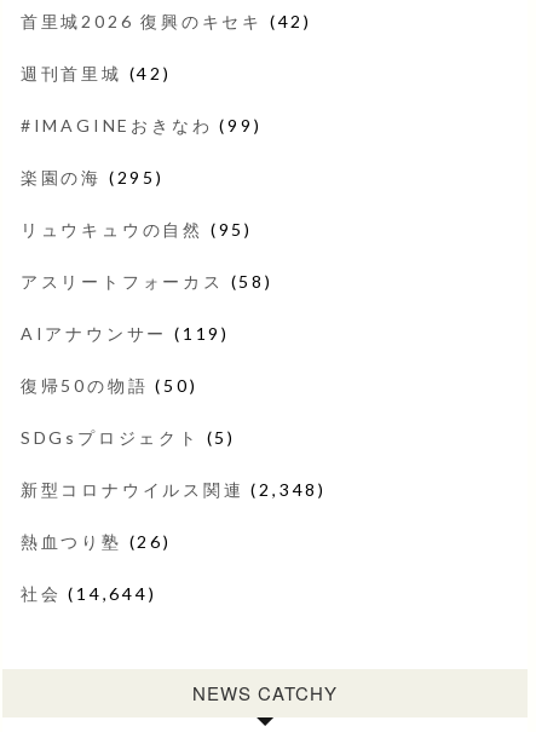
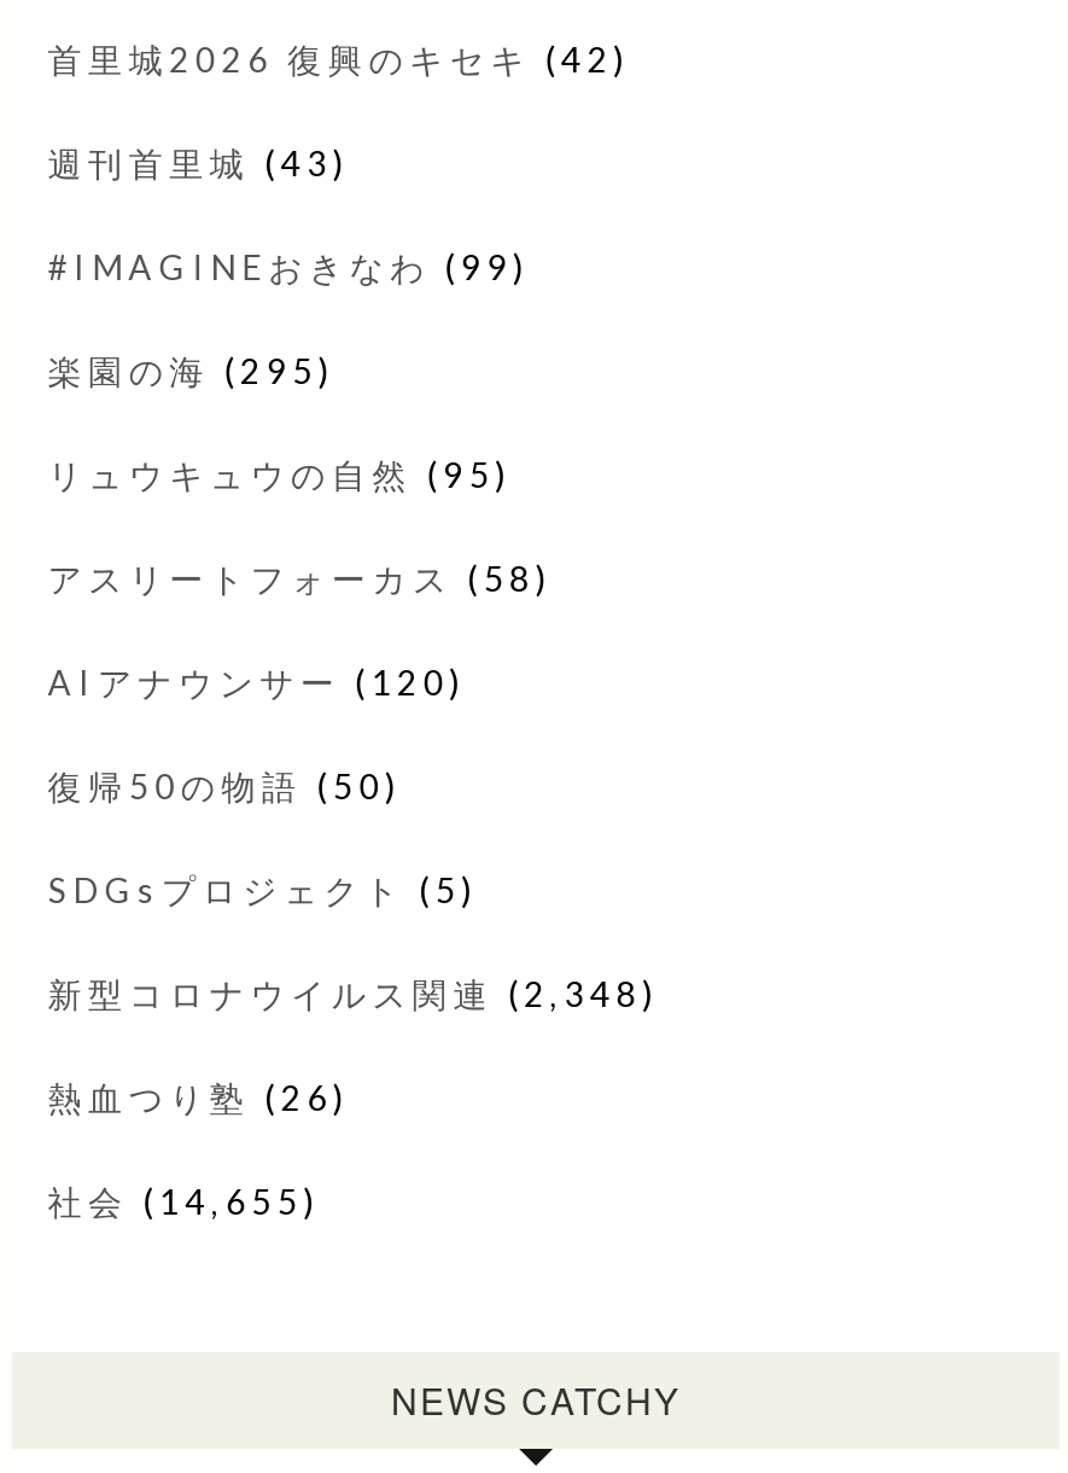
- 週刊首里城(42)
+ 週刊首里城(43)

- AIアナウンサー(119)
+ AIアナウンサー(120)

- 社会(14,644)
+ 社会(14,655)
